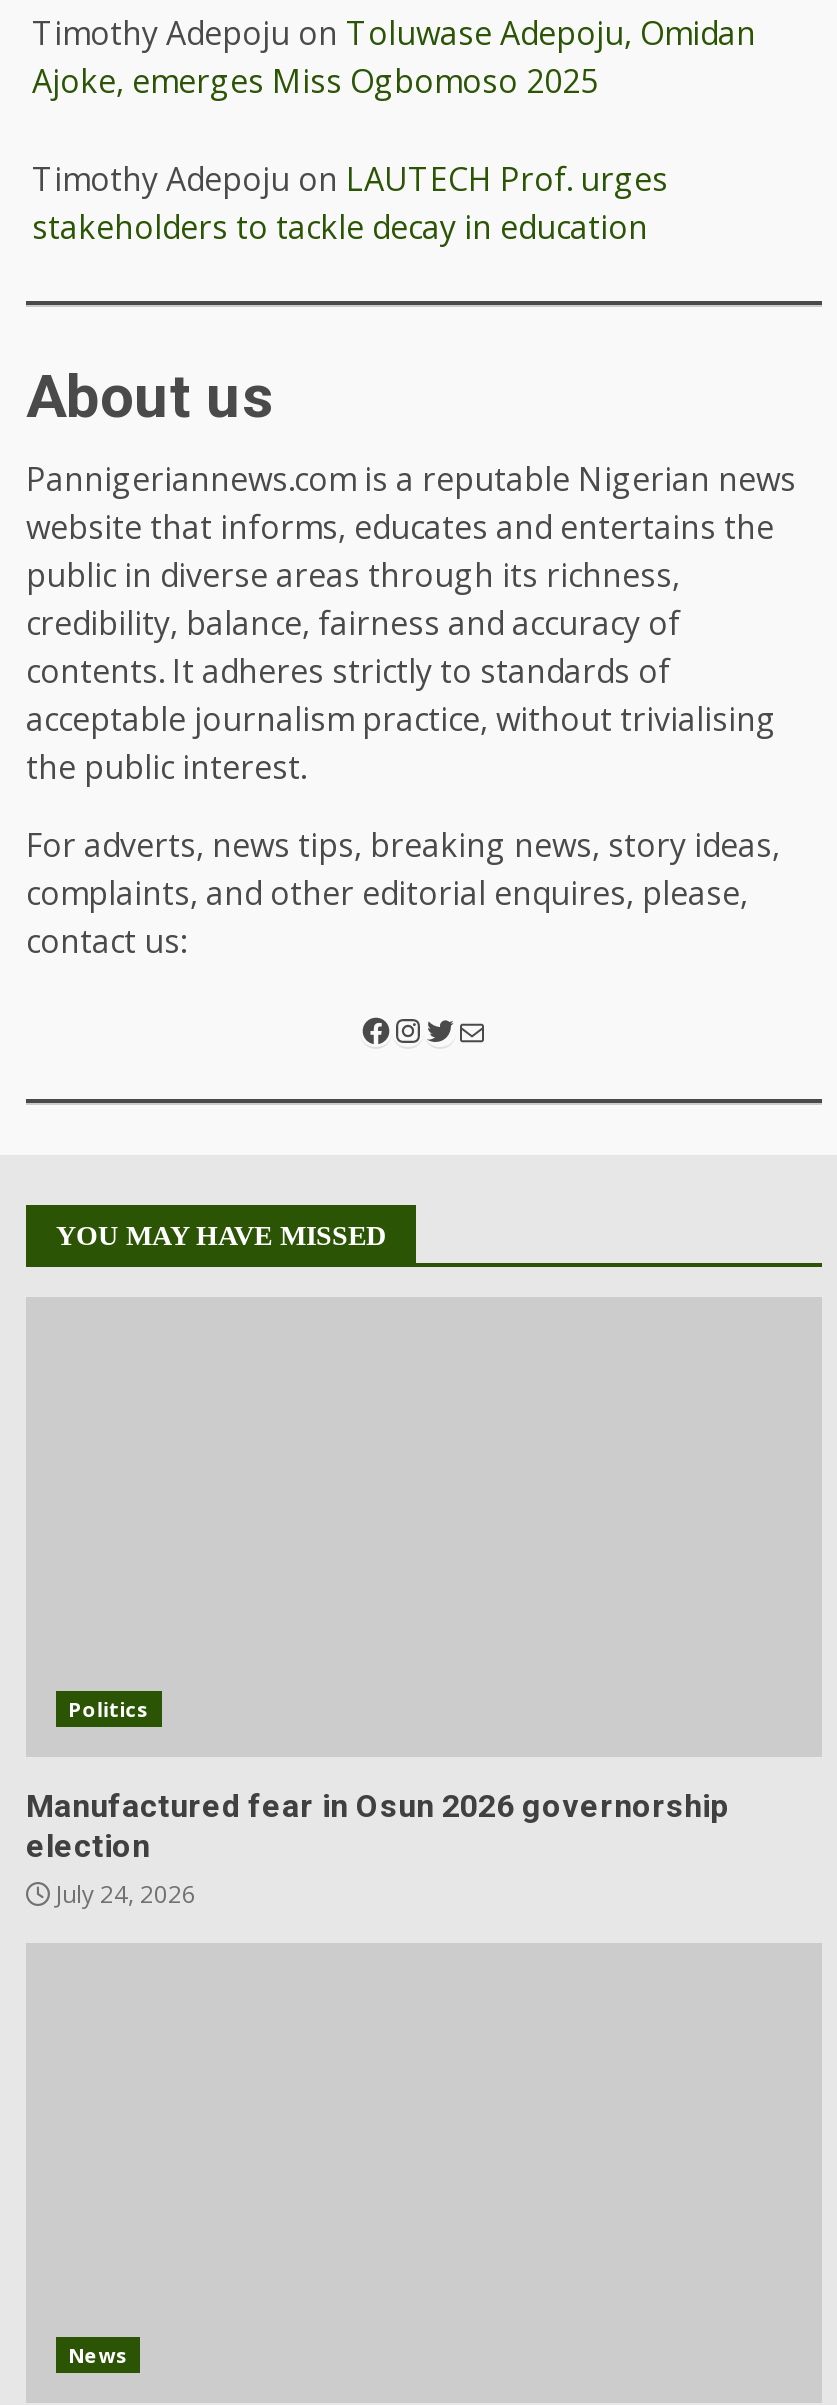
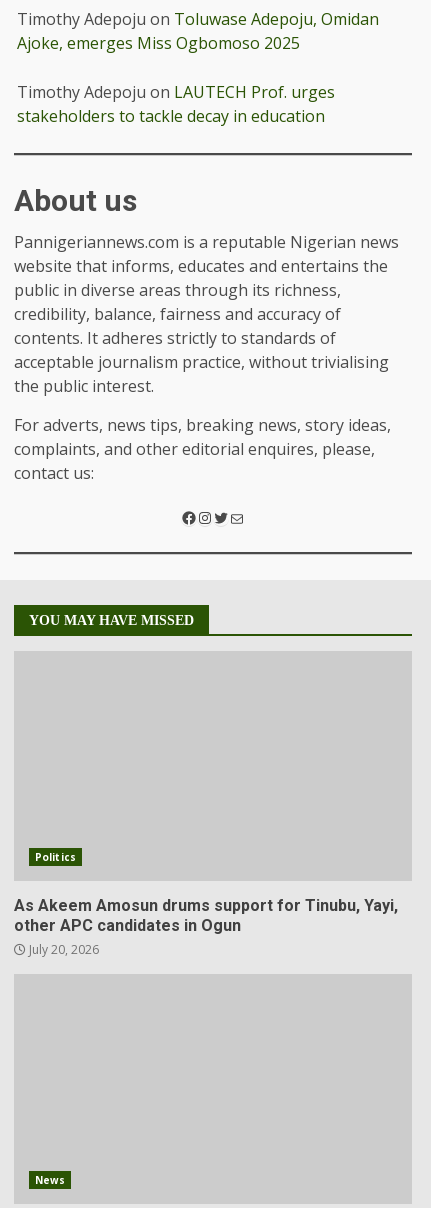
- Manufactured fear in Osun 2026 governorship
- election
- July 24, 2026
+ As Akeem Amosun drums support for Tinubu, Yayi,
+ other APC candidates in Ogun
+ July 20, 2026
